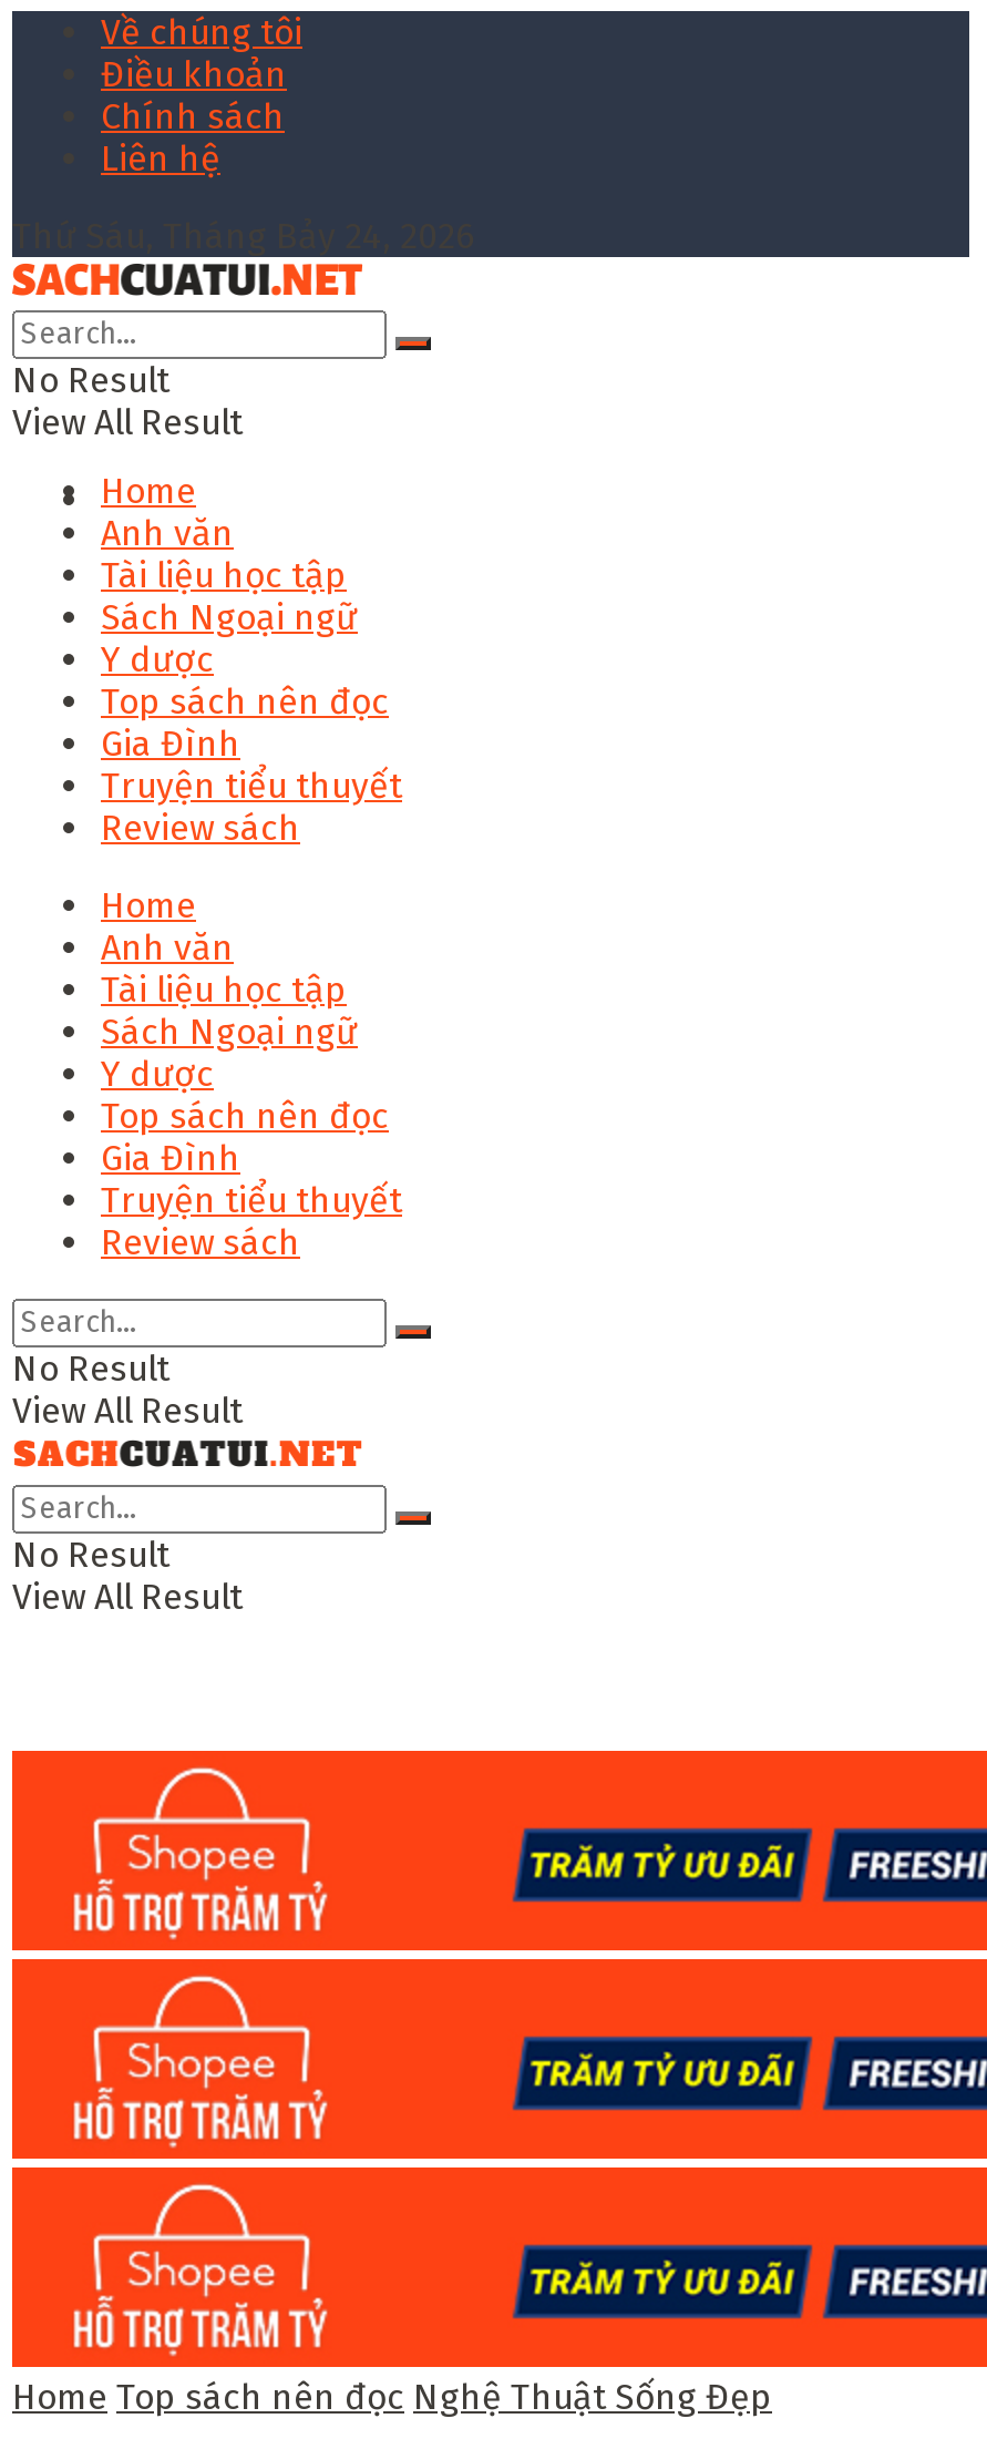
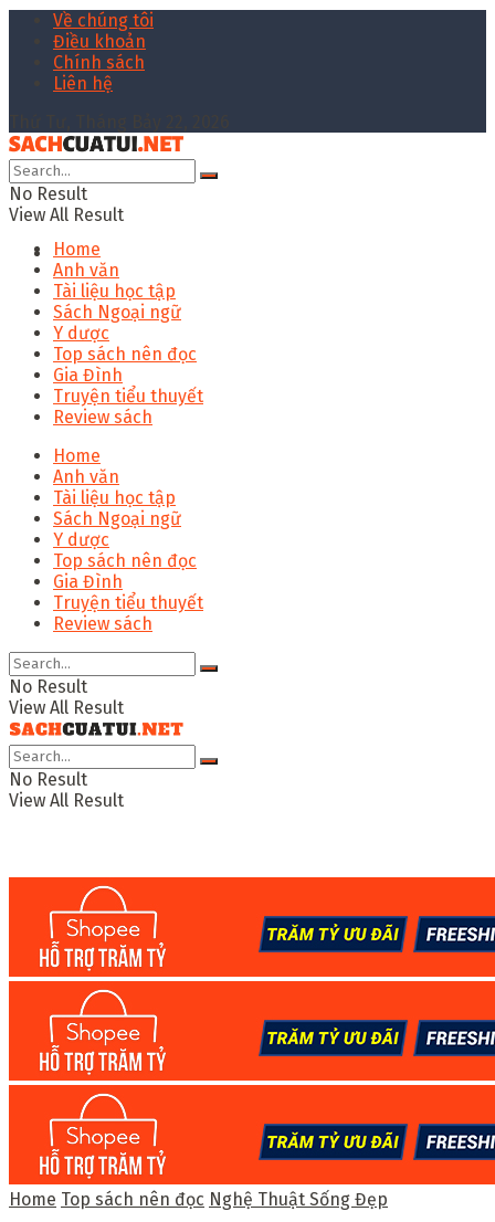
- Thứ Sáu, Tháng Bảy 24, 2026
+ Thứ Tư, Tháng Bảy 22, 2026
